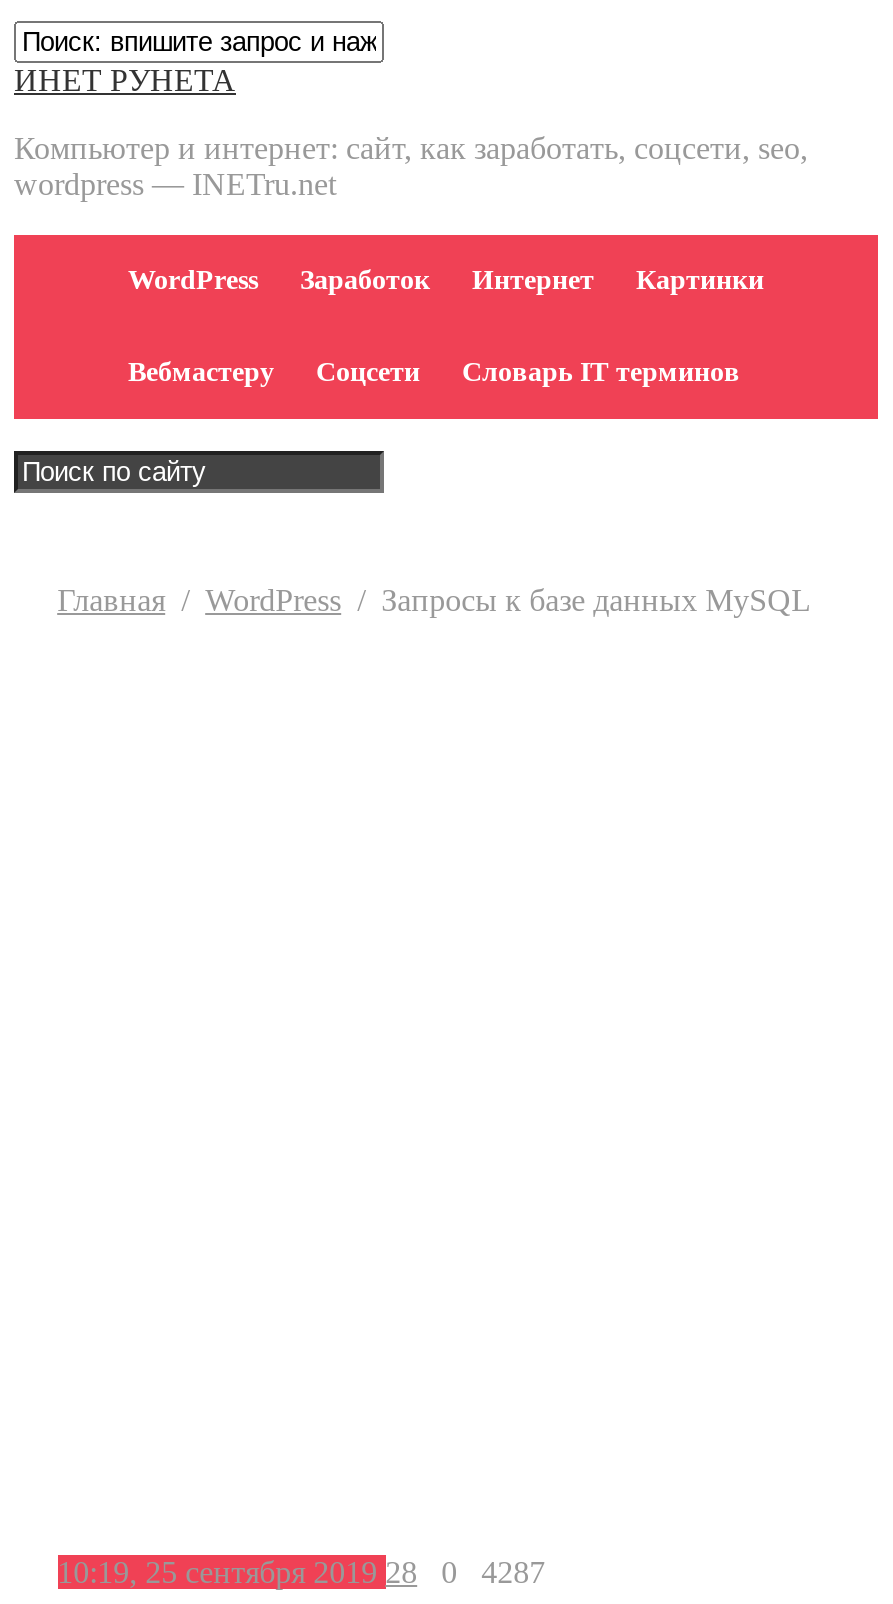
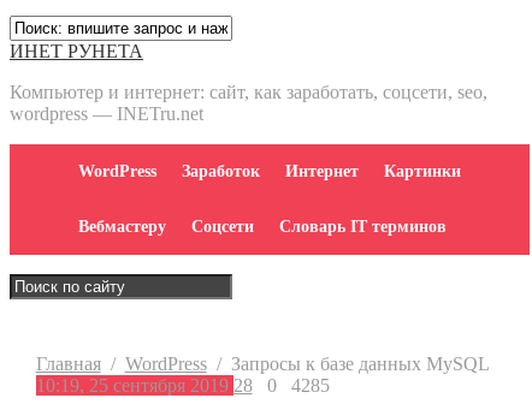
- 0 4287
+ 0 4285
